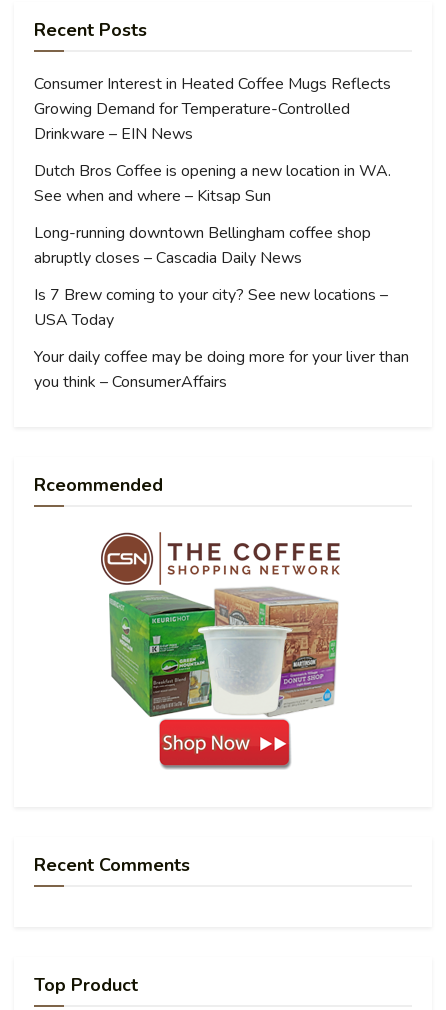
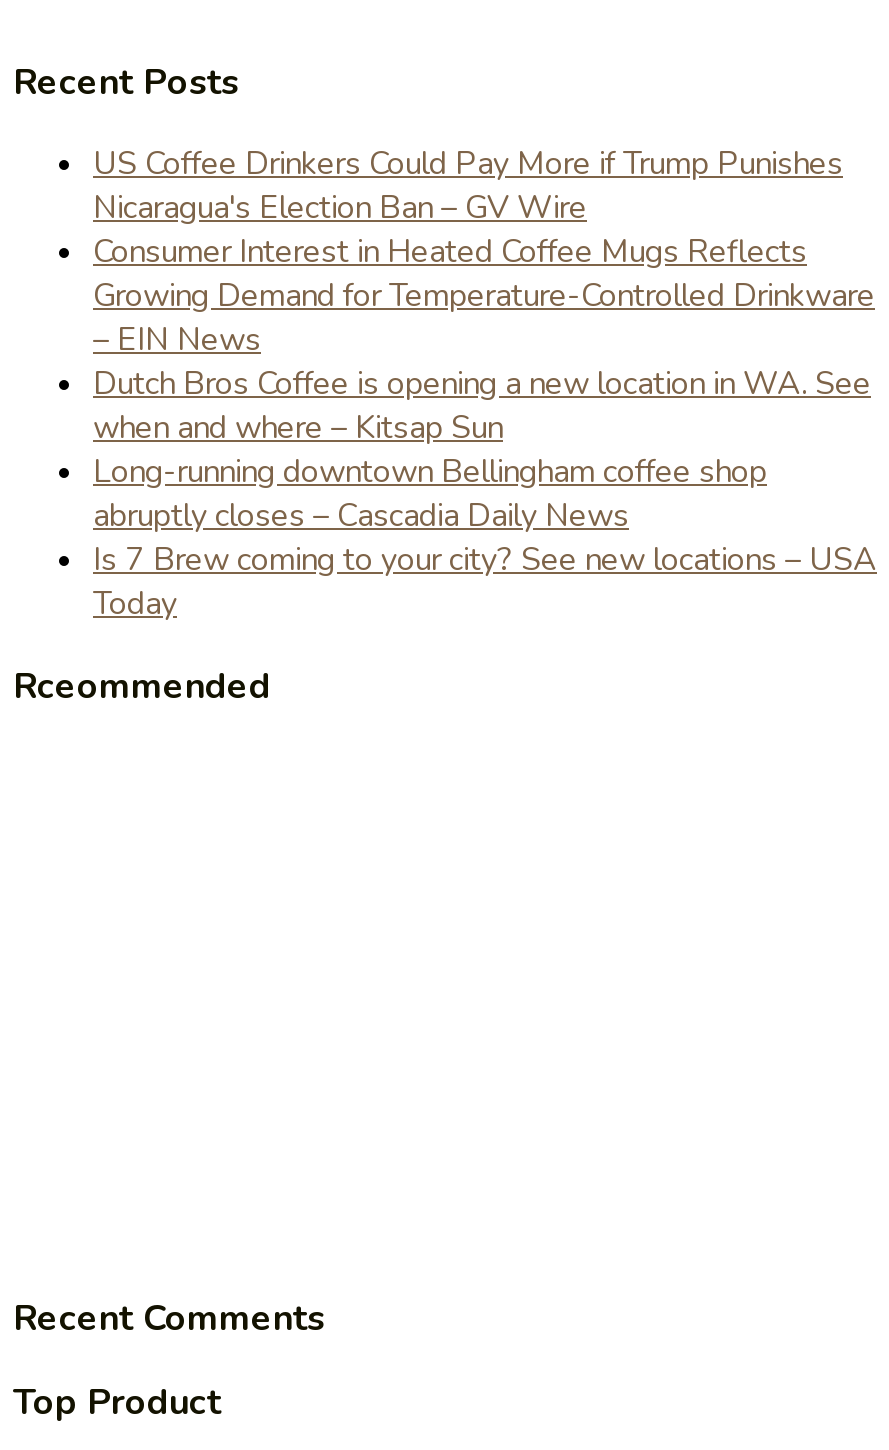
+ US Coffee Drinkers Could Pay More if Trump Punishes
+ Nicaragua's Election Ban – GV Wire

moved down: Consumer Interest in Heated Coffee Mugs Reflects

- Is 7 Brew coming to your city? See new locations –
- USA Today
- Your daily coffee may be doing more for your liver than
- you think – ConsumerAffairs
+ Is 7 Brew coming to your city? See new locations – USA
+ Today

- [image]
